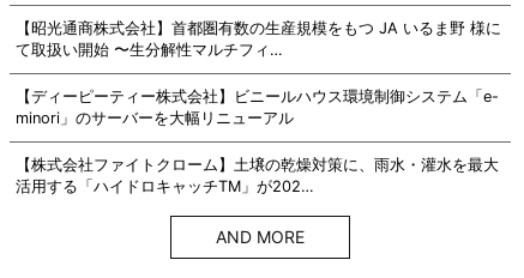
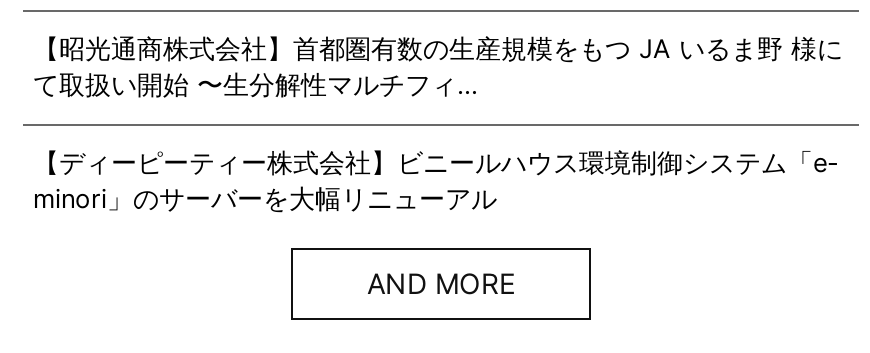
- 【株式会社ファイトクローム】土壌の乾燥対策に、雨水・灌水を最大
- 活用する「ハイドロキャッチTM」が202…
